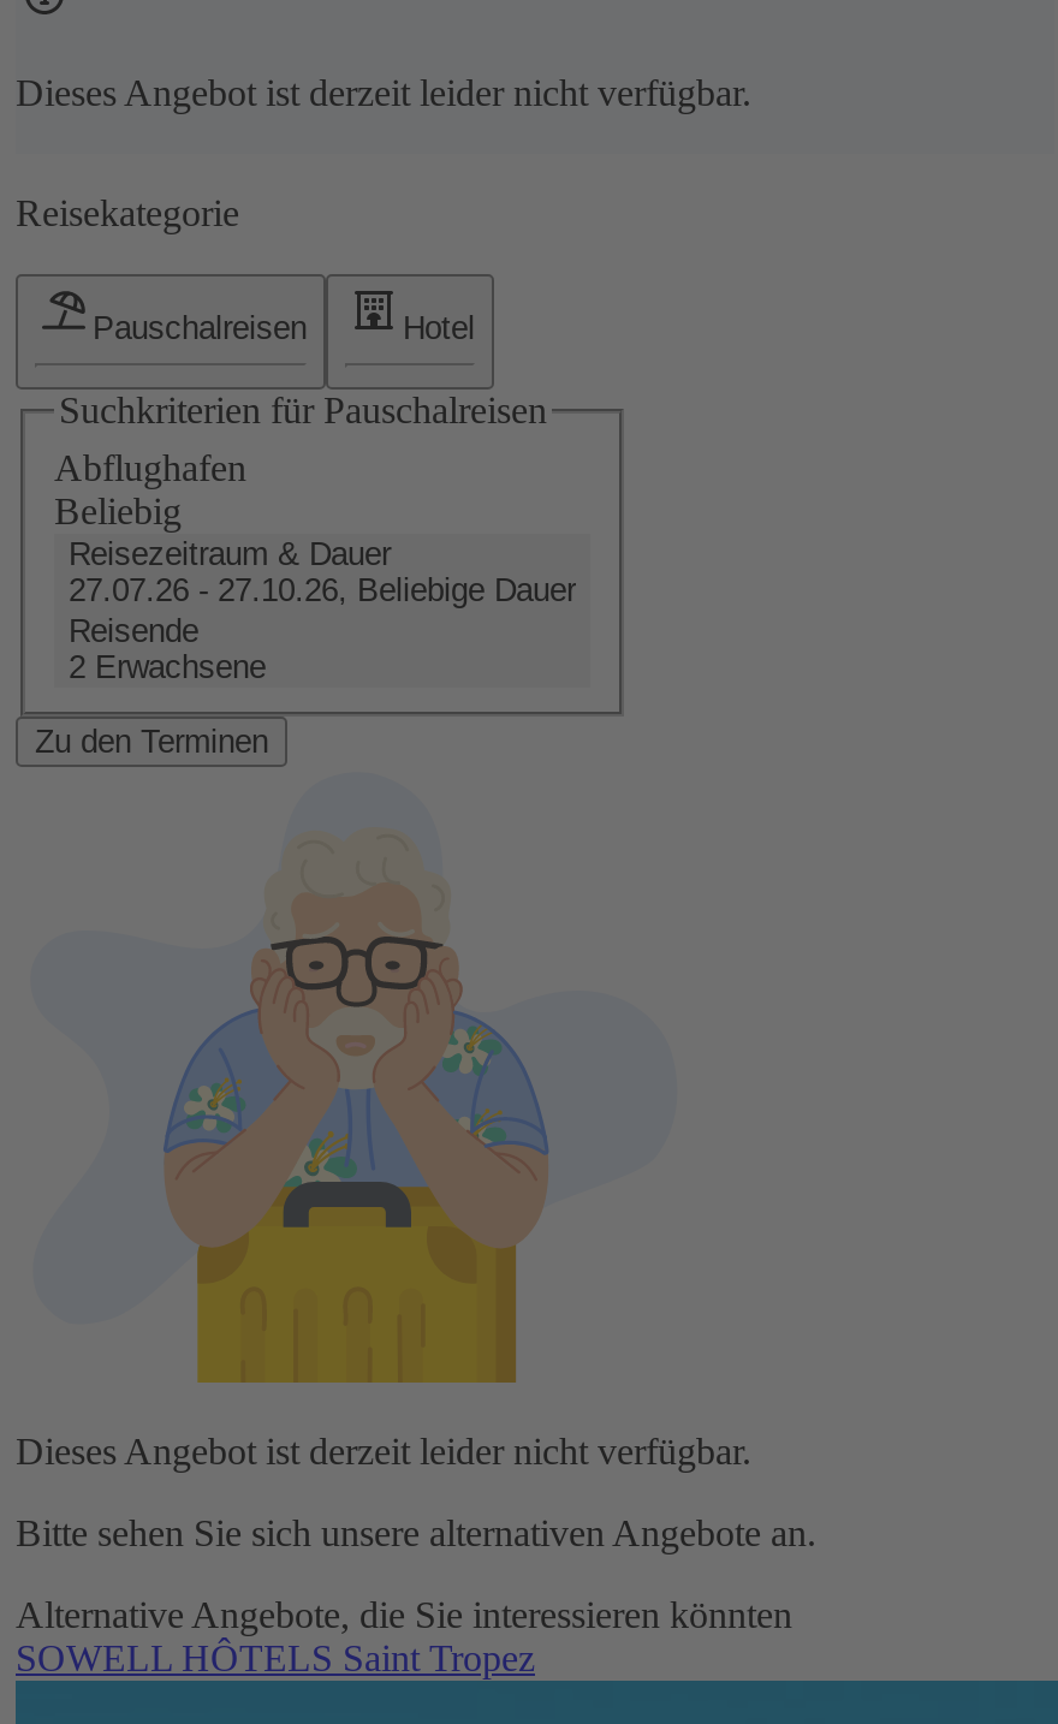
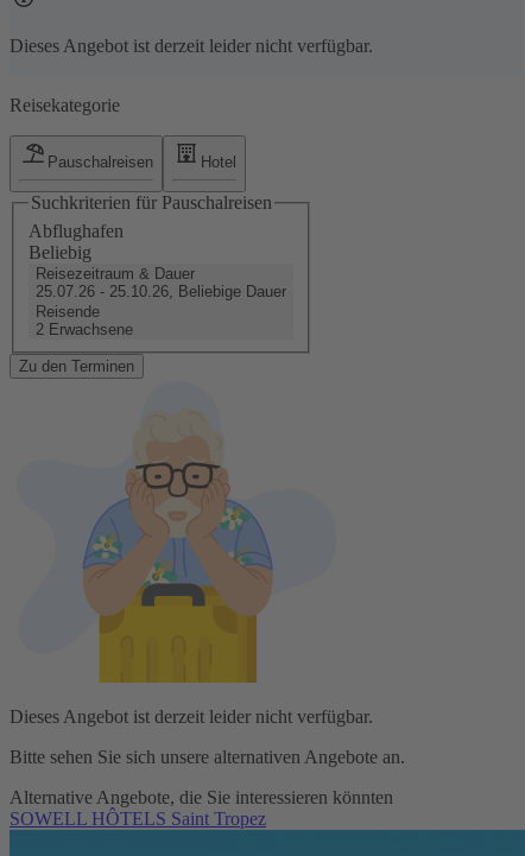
- 27.07.26 - 27.10.26, Beliebige Dauer
+ 25.07.26 - 25.10.26, Beliebige Dauer
